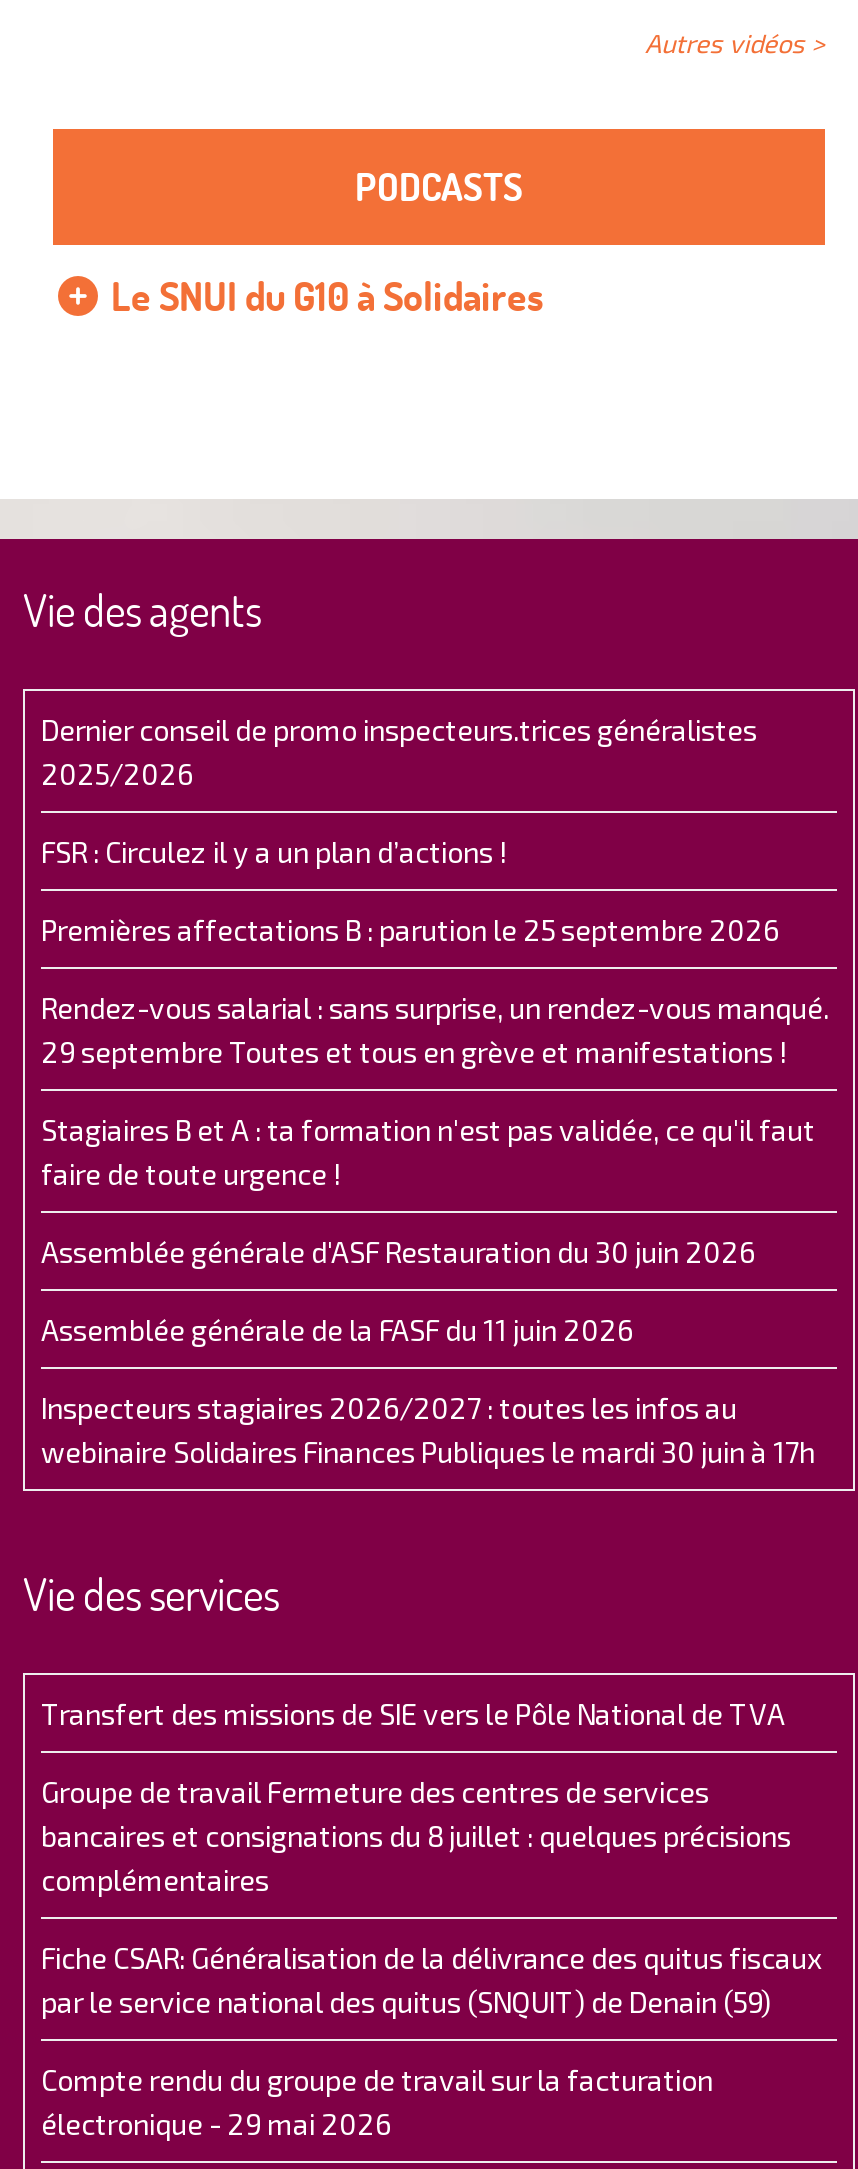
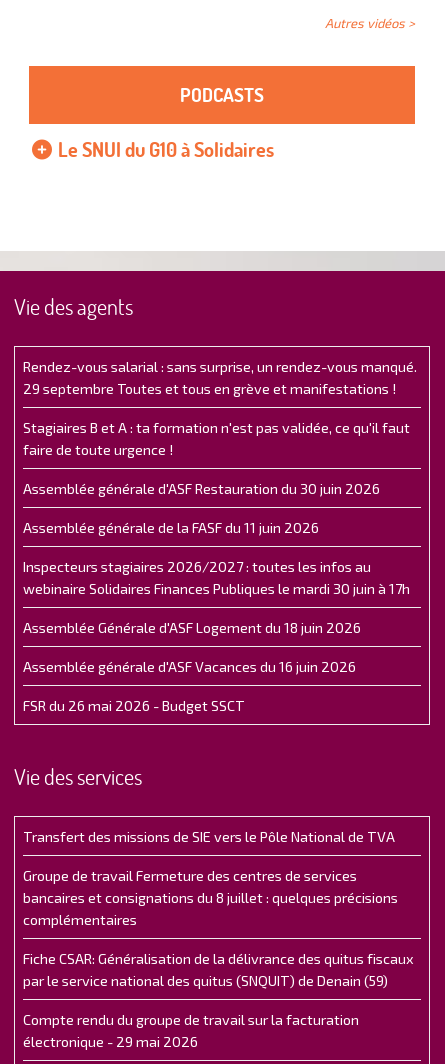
- Dernier conseil de promo inspecteurs.trices généralistes
- 2025/2026
- FSR : Circulez il y a un plan d’actions !
- Premières affectations B : parution le 25 septembre 2026

moved up: Rendez-vous salarial : sans surprise, un rendez-vous manqué. | 29 septembre Toutes et tous en grève et manifestations ! | Stagiaires B et A : ta formation n'est pas validée, ce qu'il faut | faire de toute urgence ! | Assemblée générale d'ASF Restauration du 30 juin 2026 | Assemblée générale de la FASF du 11 juin 2026 | Inspecteurs stagiaires 2026/2027 : toutes les infos au | webinaire Solidaires Finances Publiques le mardi 30 juin à 17h

+ Assemblée Générale d'ASF Logement du 18 juin 2026
+ Assemblée générale d'ASF Vacances du 16 juin 2026
+ FSR du 26 mai 2026 - Budget SSCT
